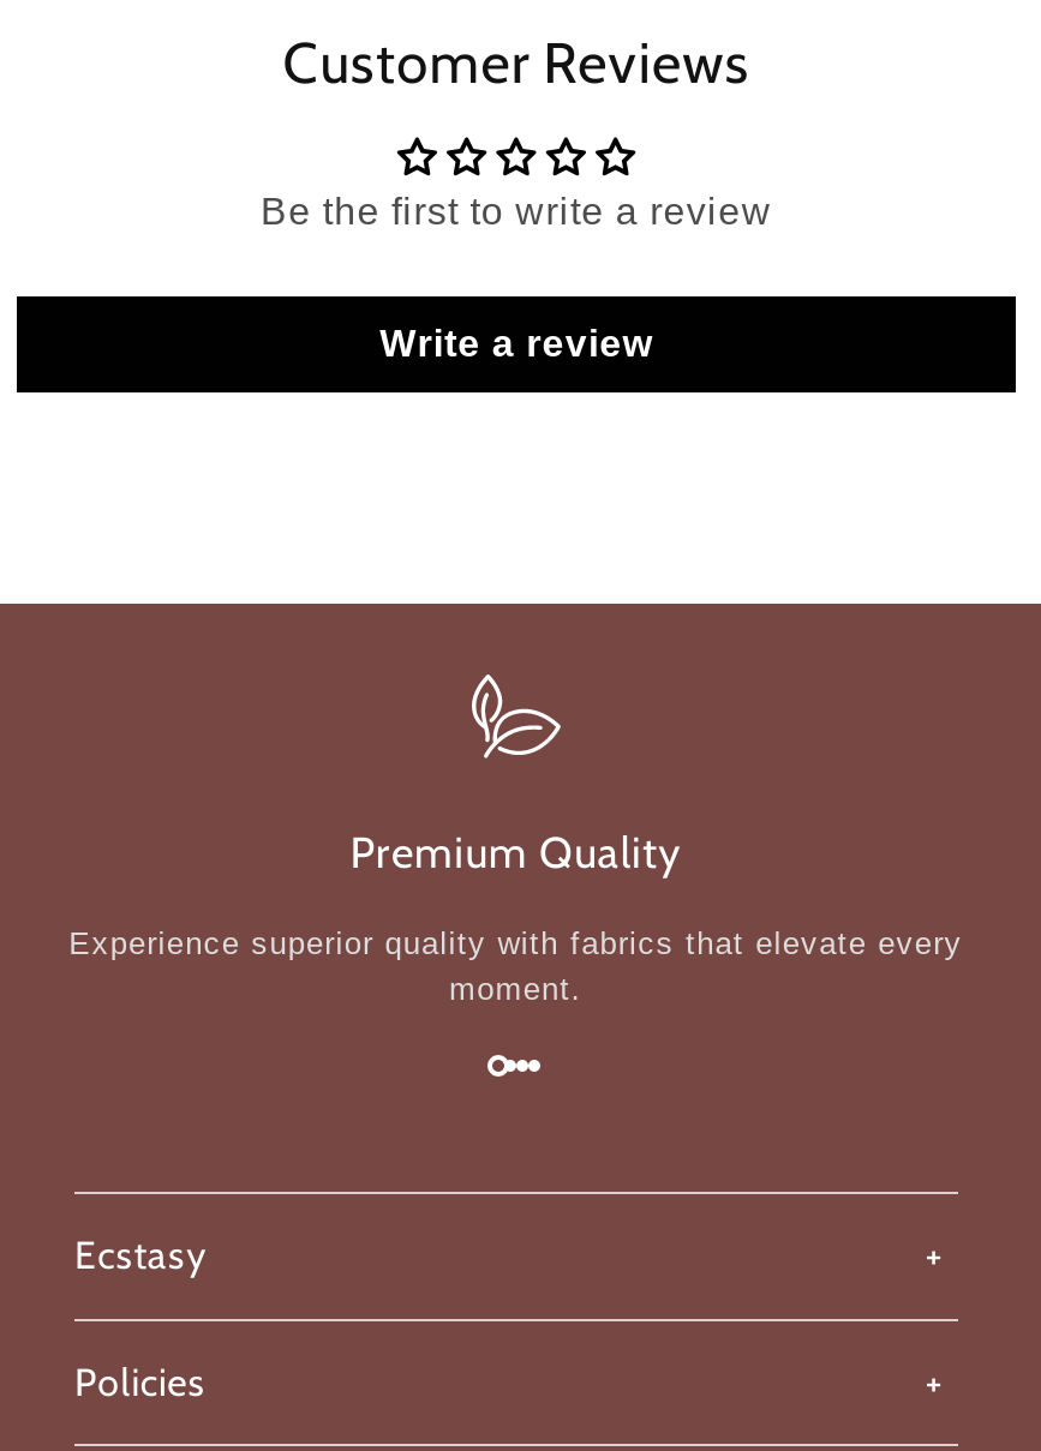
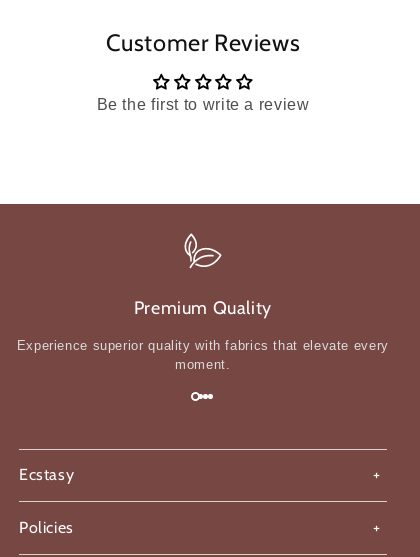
- Write a review
